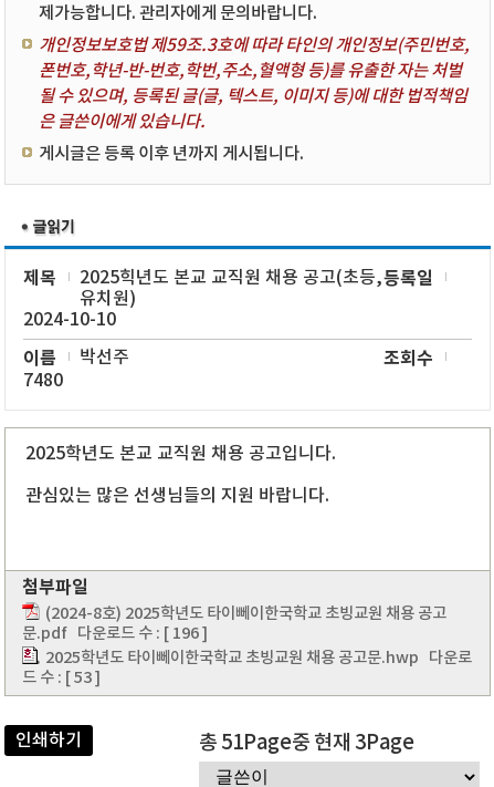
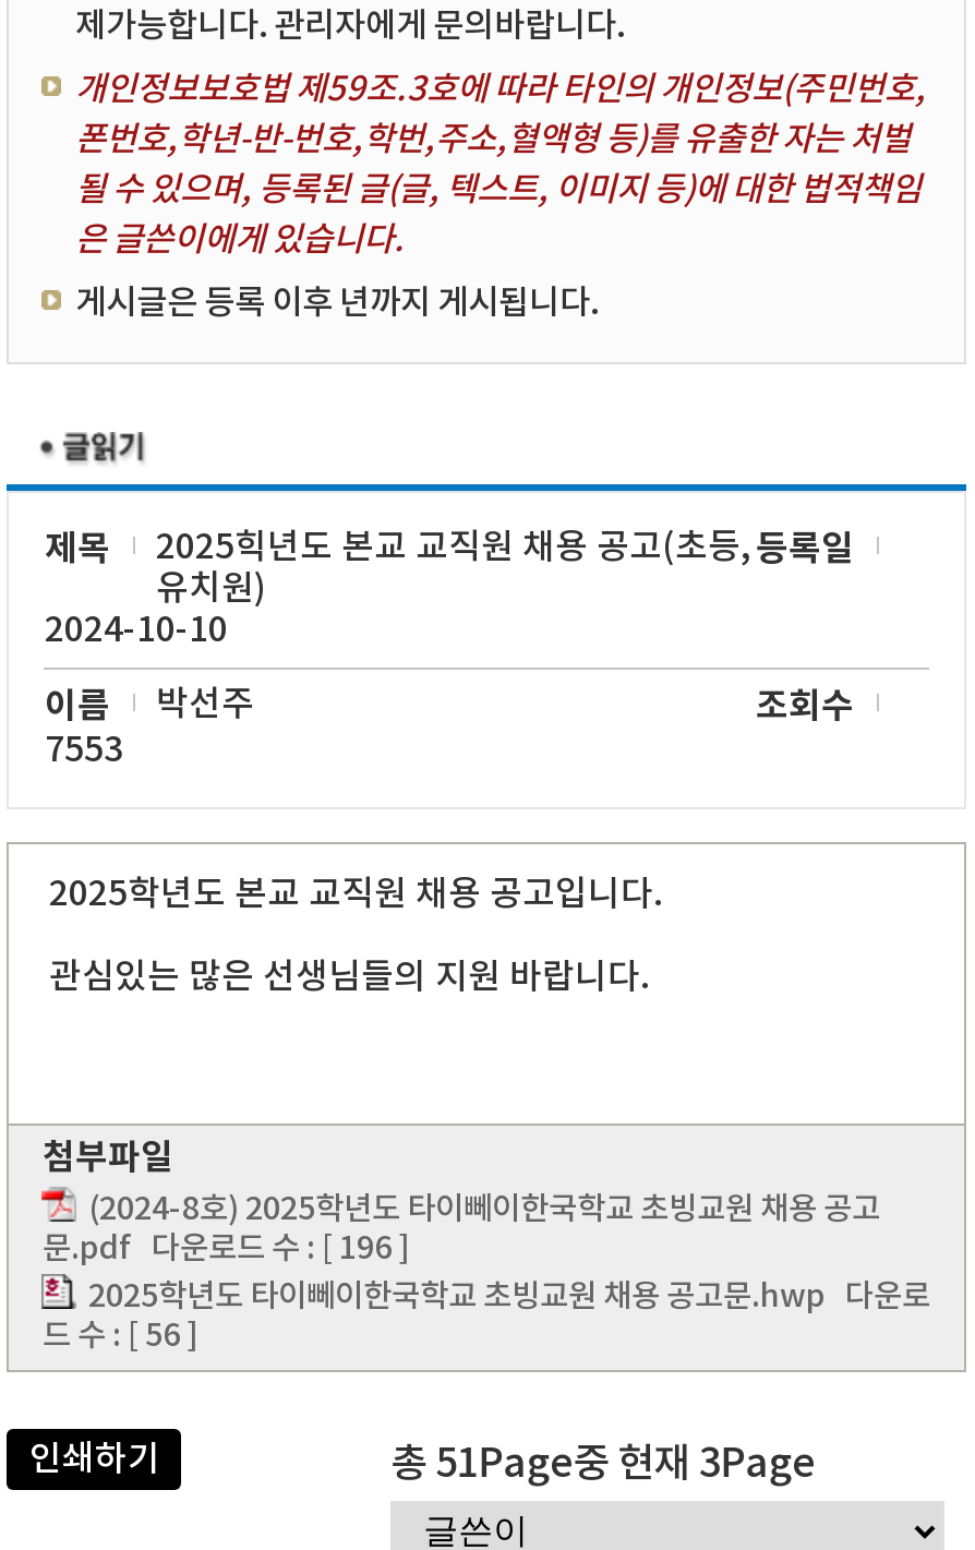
- 7480
+ 7553

- 드 수 : [ 53 ]
+ 드 수 : [ 56 ]
